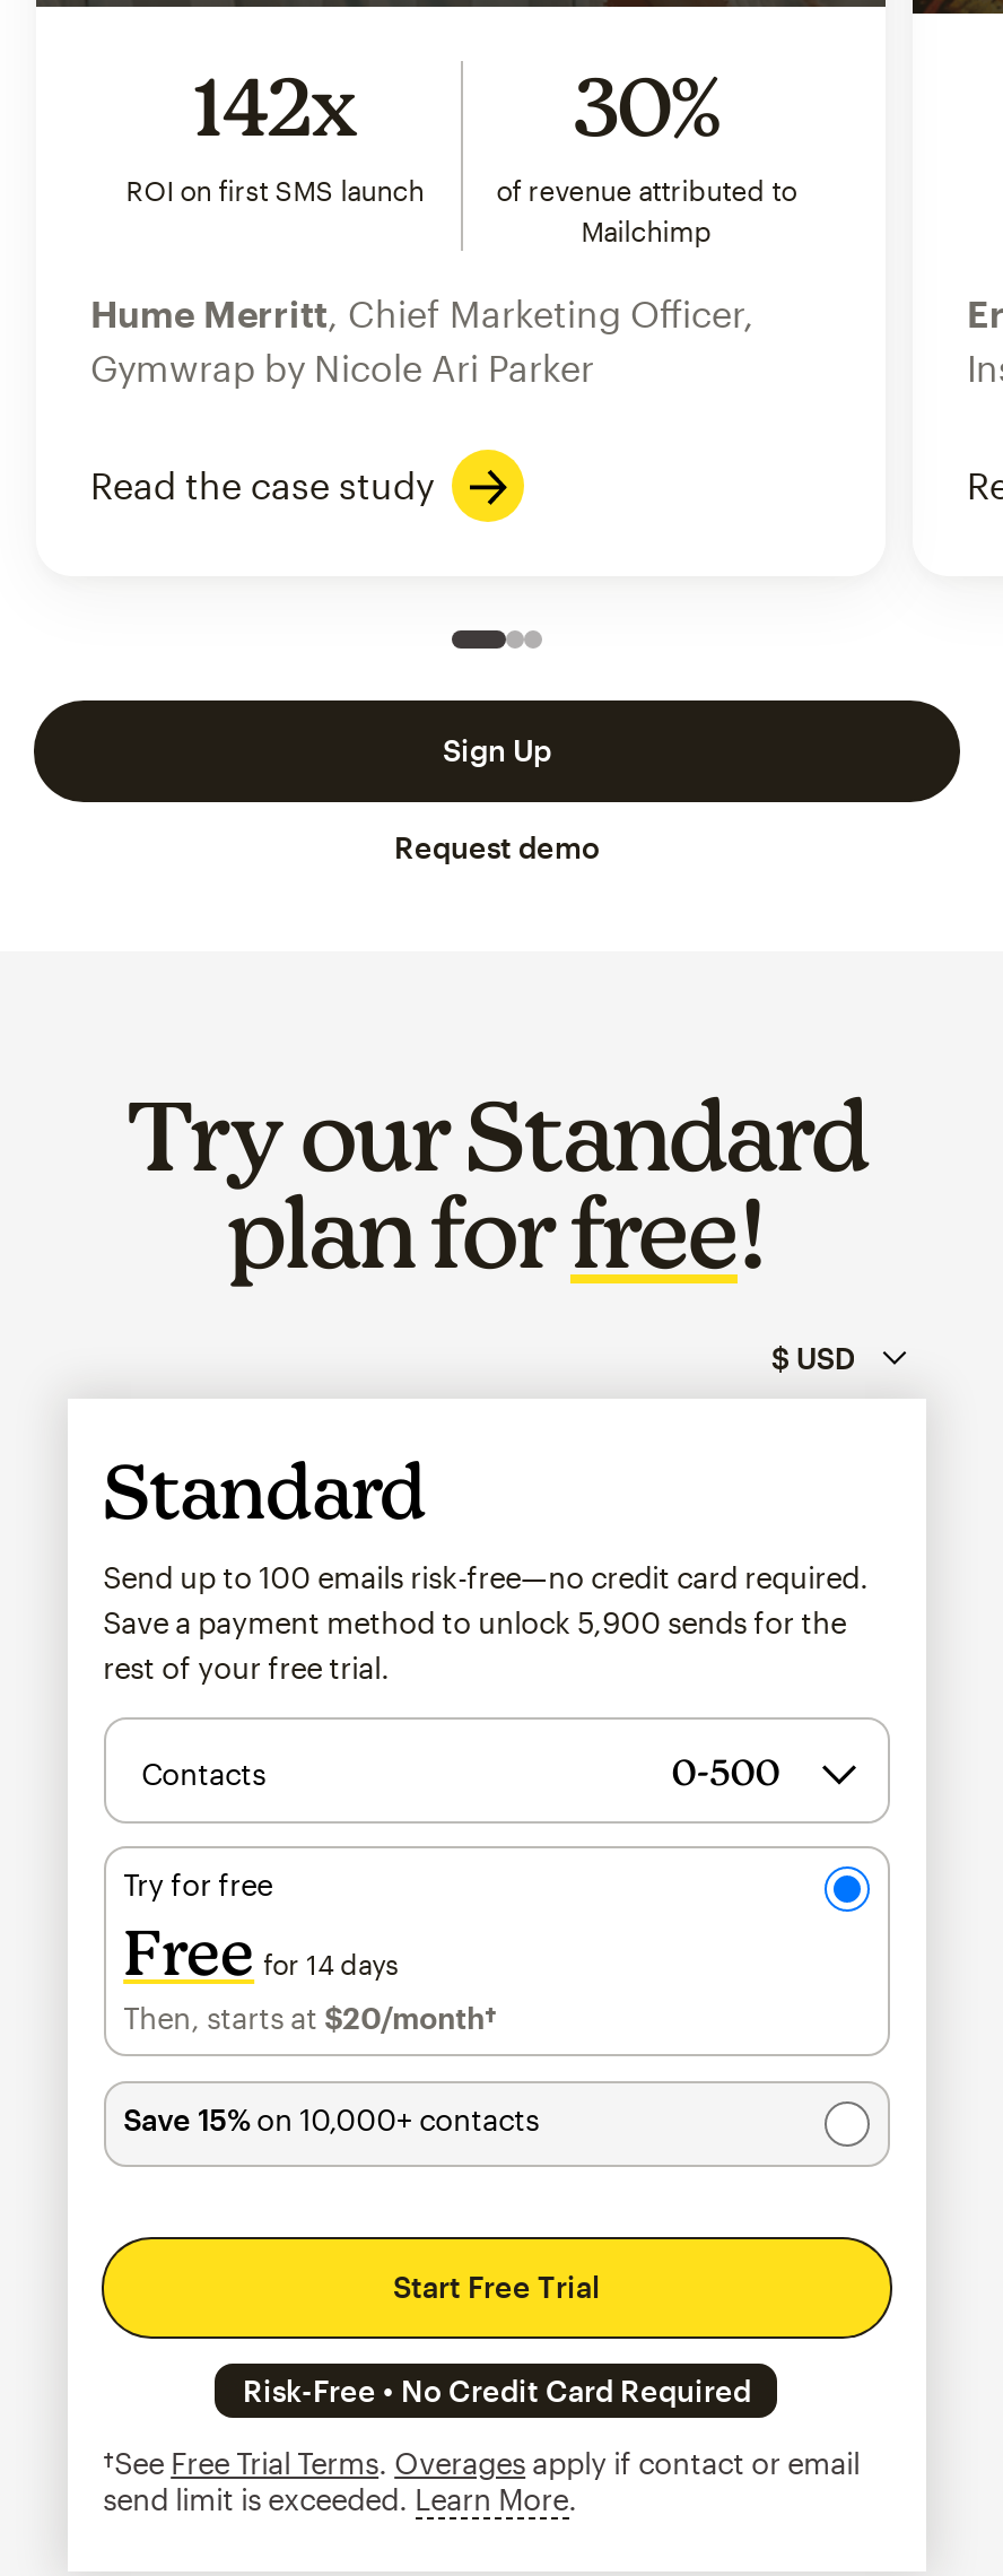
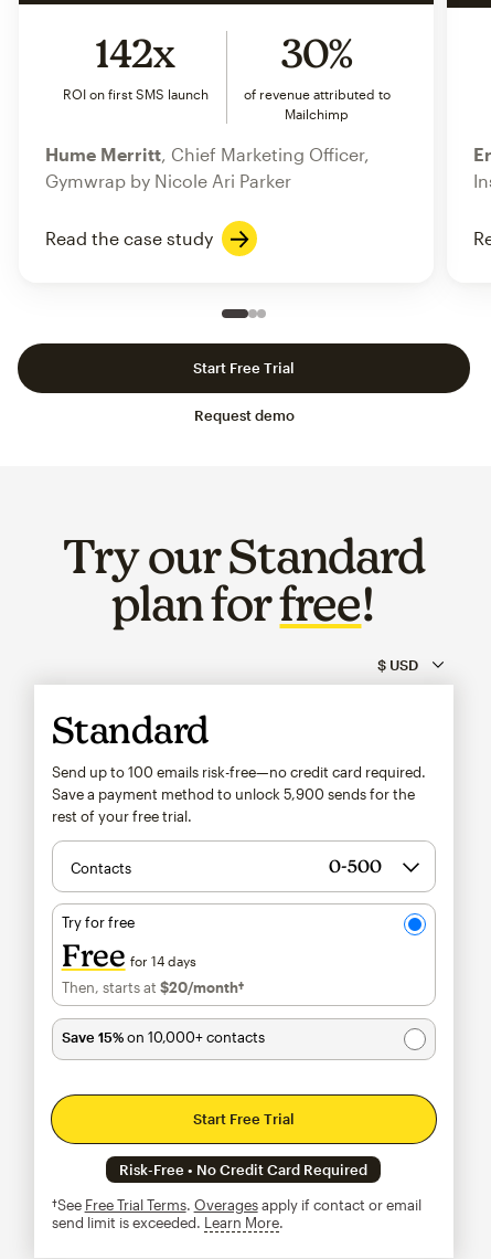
- Sign Up
+ Start Free Trial
